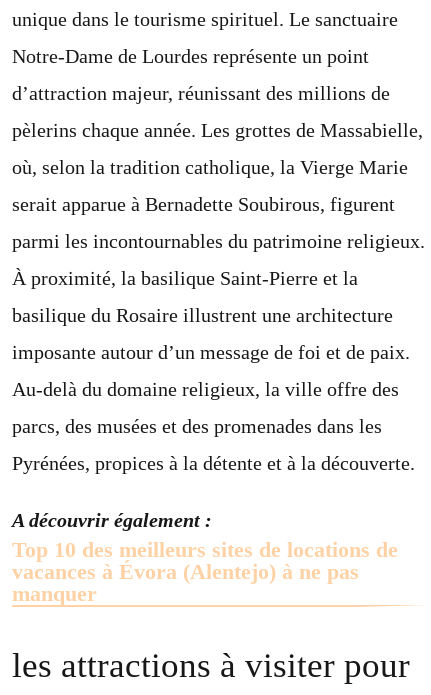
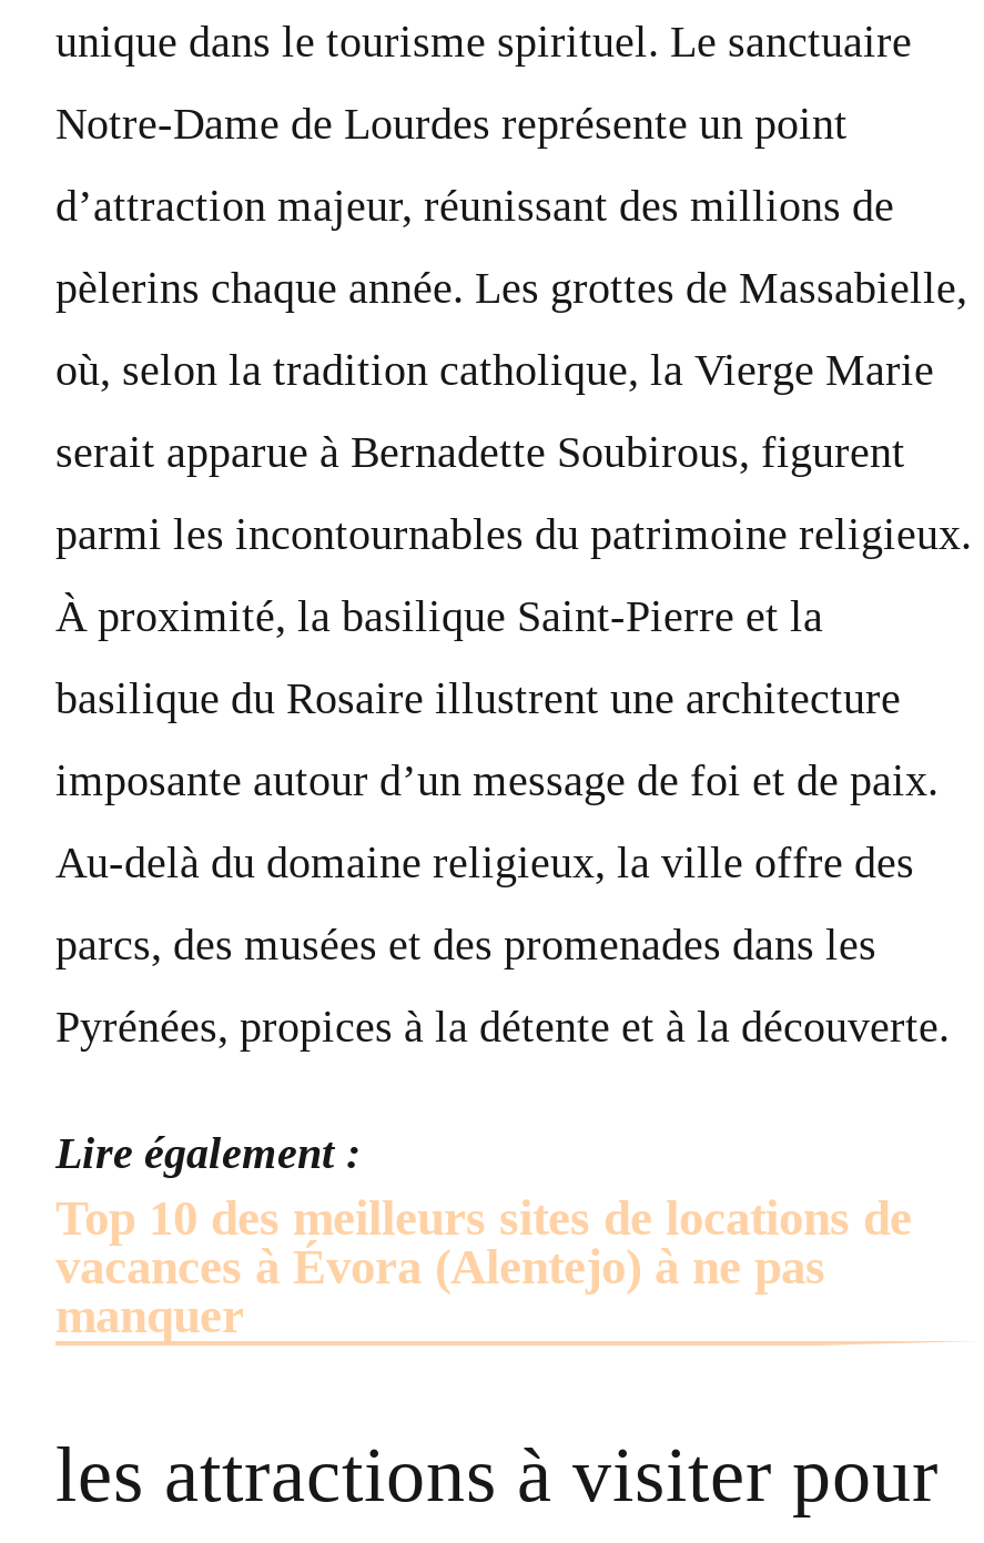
- A découvrir également :
+ Lire également :
